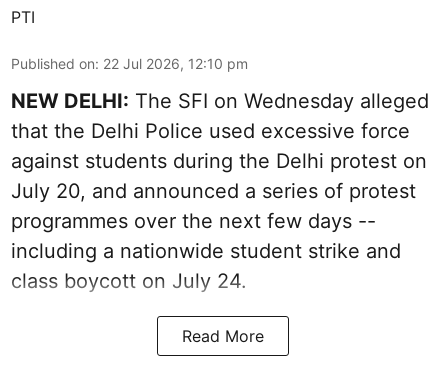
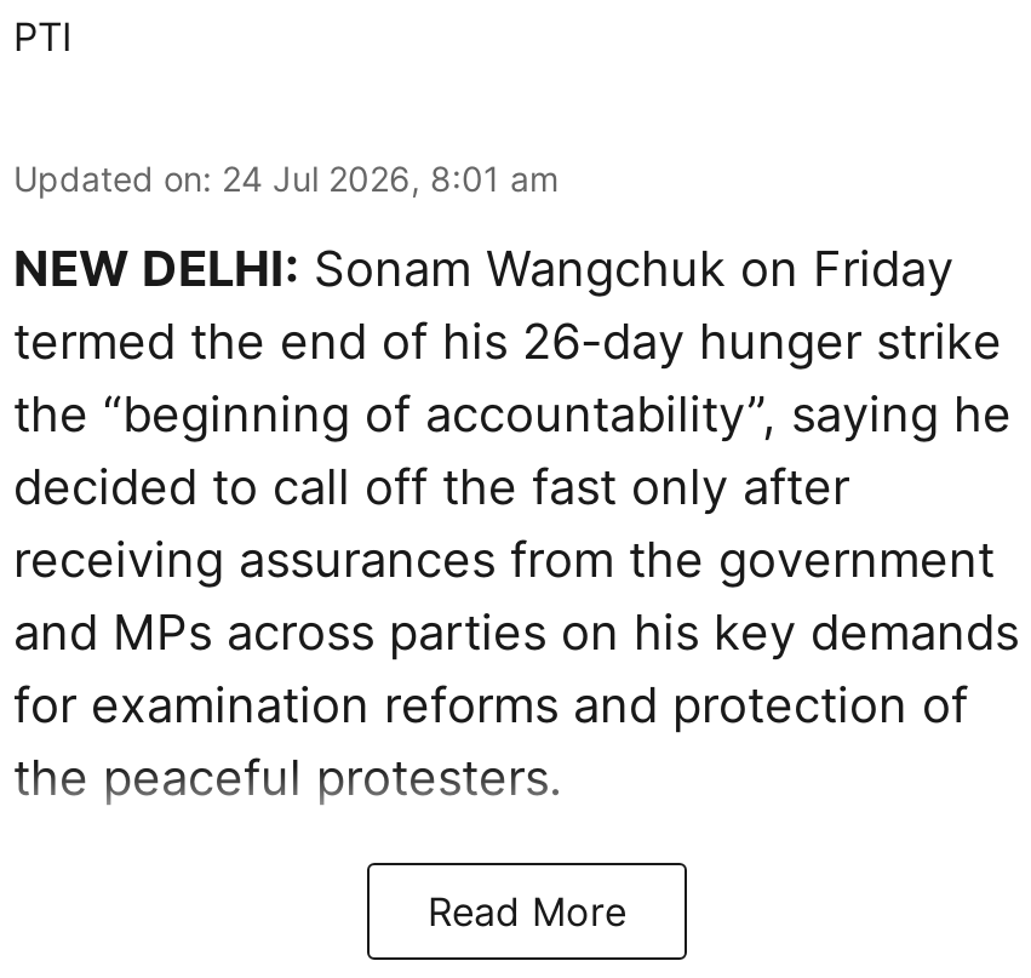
- Published on: 22 Jul 2026, 12:10 pm
+ Updated on: 24 Jul 2026, 8:01 am

- NEW DELHI: The SFI on Wednesday alleged
- that the Delhi Police used excessive force
- against students during the Delhi protest on
- July 20, and announced a series of protest
- programmes over the next few days --
- including a nationwide student strike and
- class boycott on July 24.
+ NEW DELHI: Sonam Wangchuk on Friday
+ termed the end of his 26-day hunger strike
+ the “beginning of accountability”, saying he
+ decided to call off the fast only after
+ receiving assurances from the government
+ and MPs across parties on his key demands
+ for examination reforms and protection of
+ the peaceful protesters.
